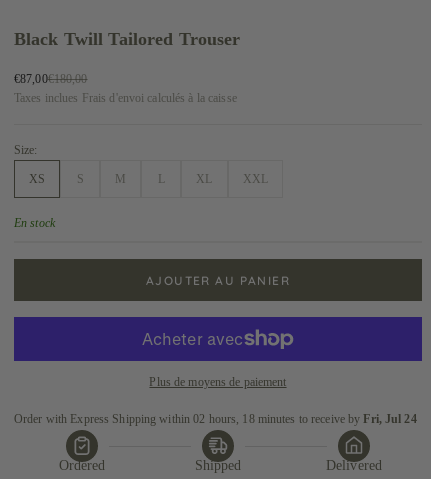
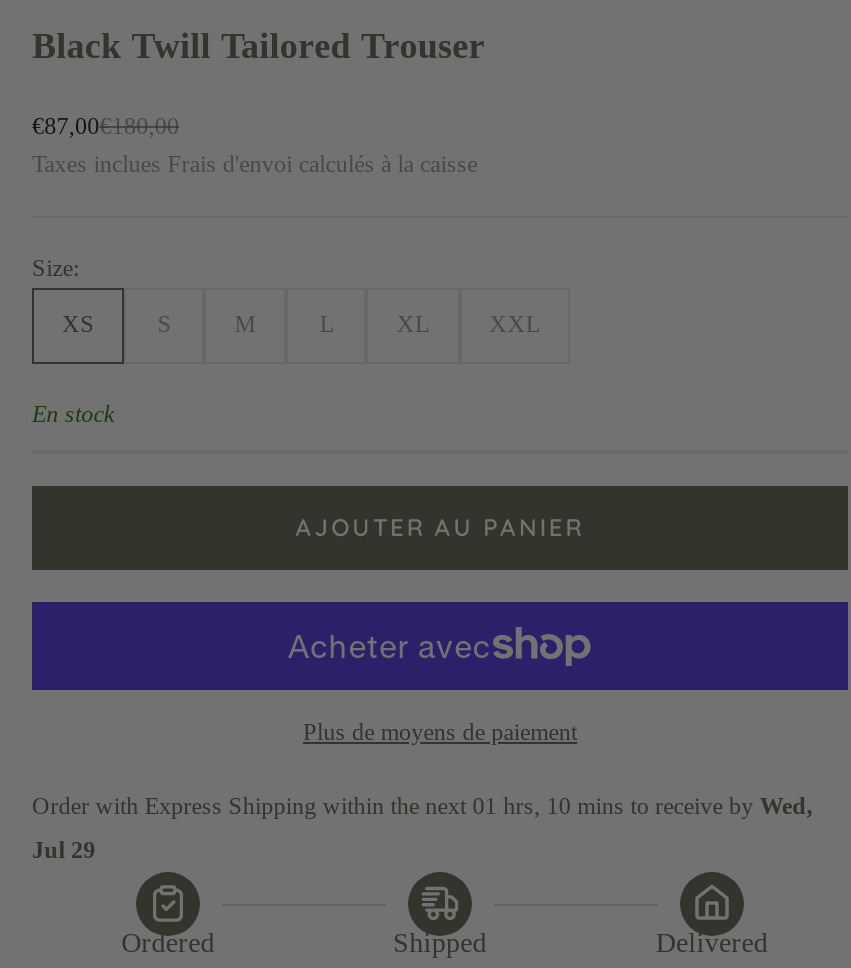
- Order with Express Shipping within 02 hours, 18 minutes to receive by Fri, Jul 24
+ Order with Express Shipping within the next 01 hrs, 10 mins to receive by Wed,
+ Jul 29
